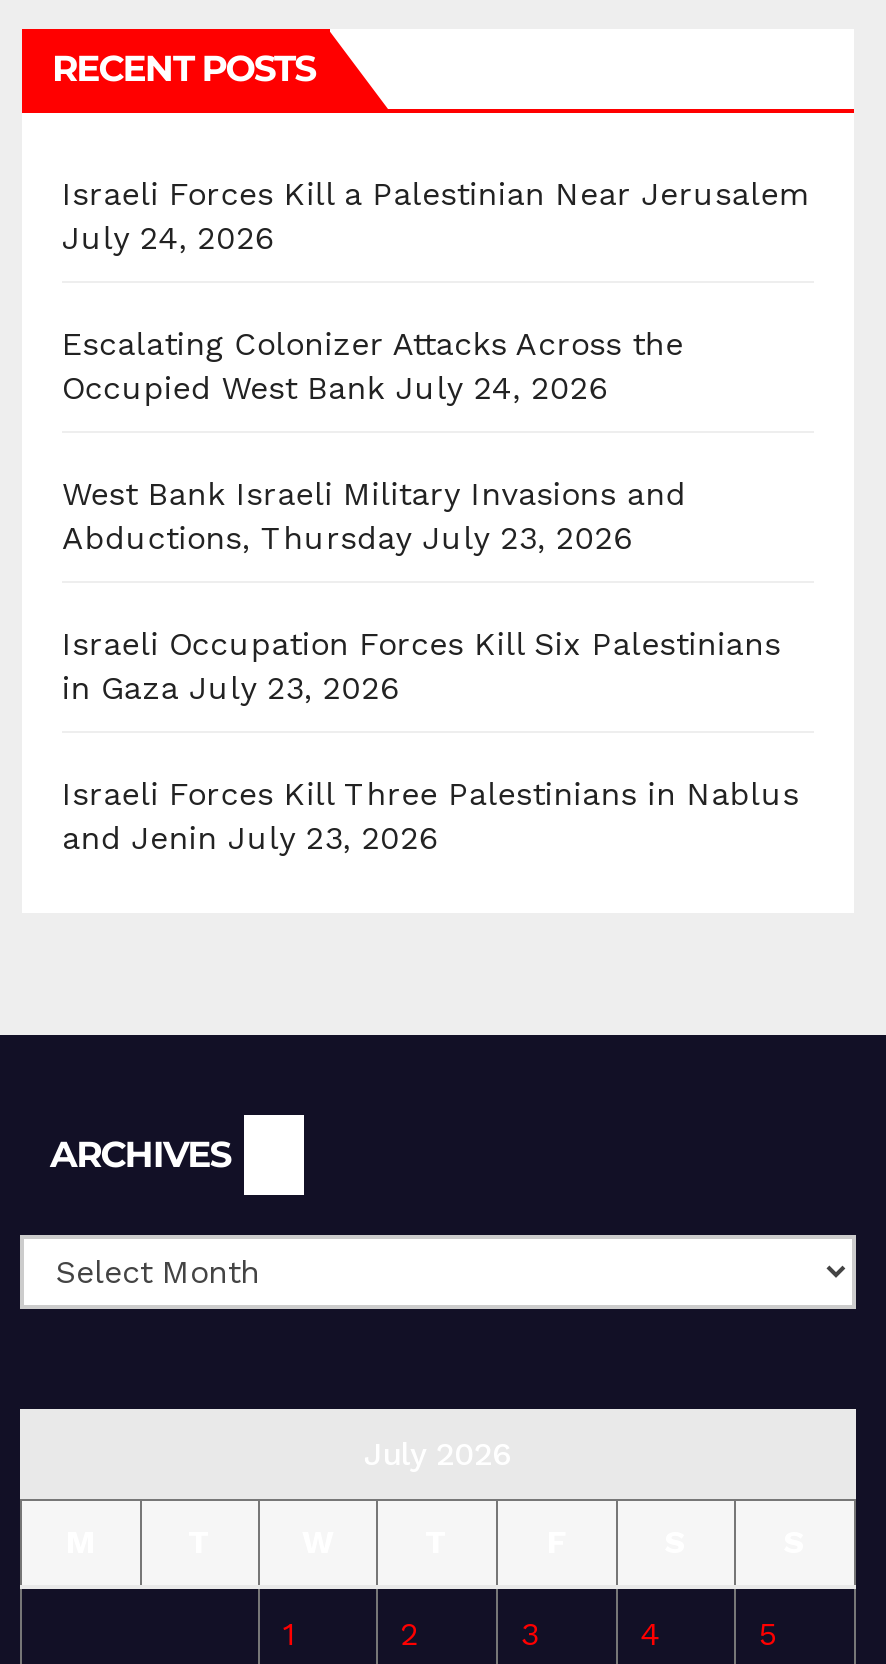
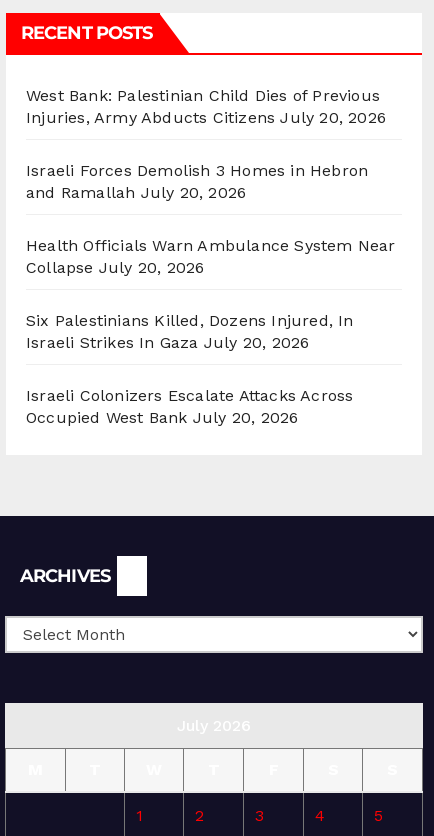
- Israeli Forces Kill a Palestinian Near Jerusalem
- July 24, 2026
+ West Bank: Palestinian Child Dies of Previous
+ Injuries, Army Abducts Citizens July 20, 2026

- Escalating Colonizer Attacks Across the
- Occupied West Bank July 24, 2026
+ Israeli Forces Demolish 3 Homes in Hebron
+ and Ramallah July 20, 2026

- West Bank Israeli Military Invasions and
- Abductions, Thursday July 23, 2026
+ Health Officials Warn Ambulance System Near
+ Collapse July 20, 2026

- Israeli Occupation Forces Kill Six Palestinians
- in Gaza July 23, 2026
+ Six Palestinians Killed, Dozens Injured, In
+ Israeli Strikes In Gaza July 20, 2026

- Israeli Forces Kill Three Palestinians in Nablus
- and Jenin July 23, 2026
+ Israeli Colonizers Escalate Attacks Across
+ Occupied West Bank July 20, 2026
